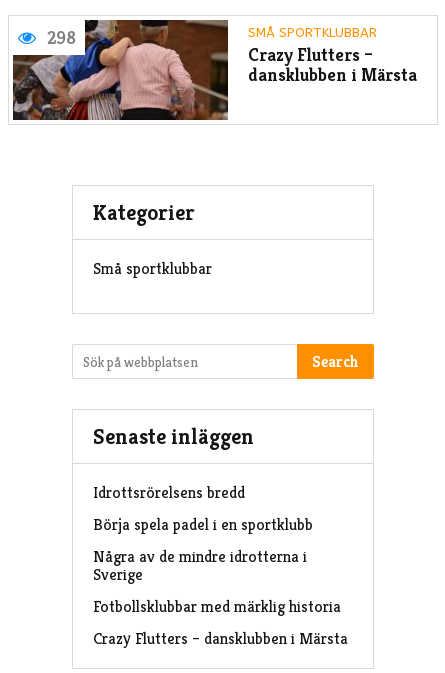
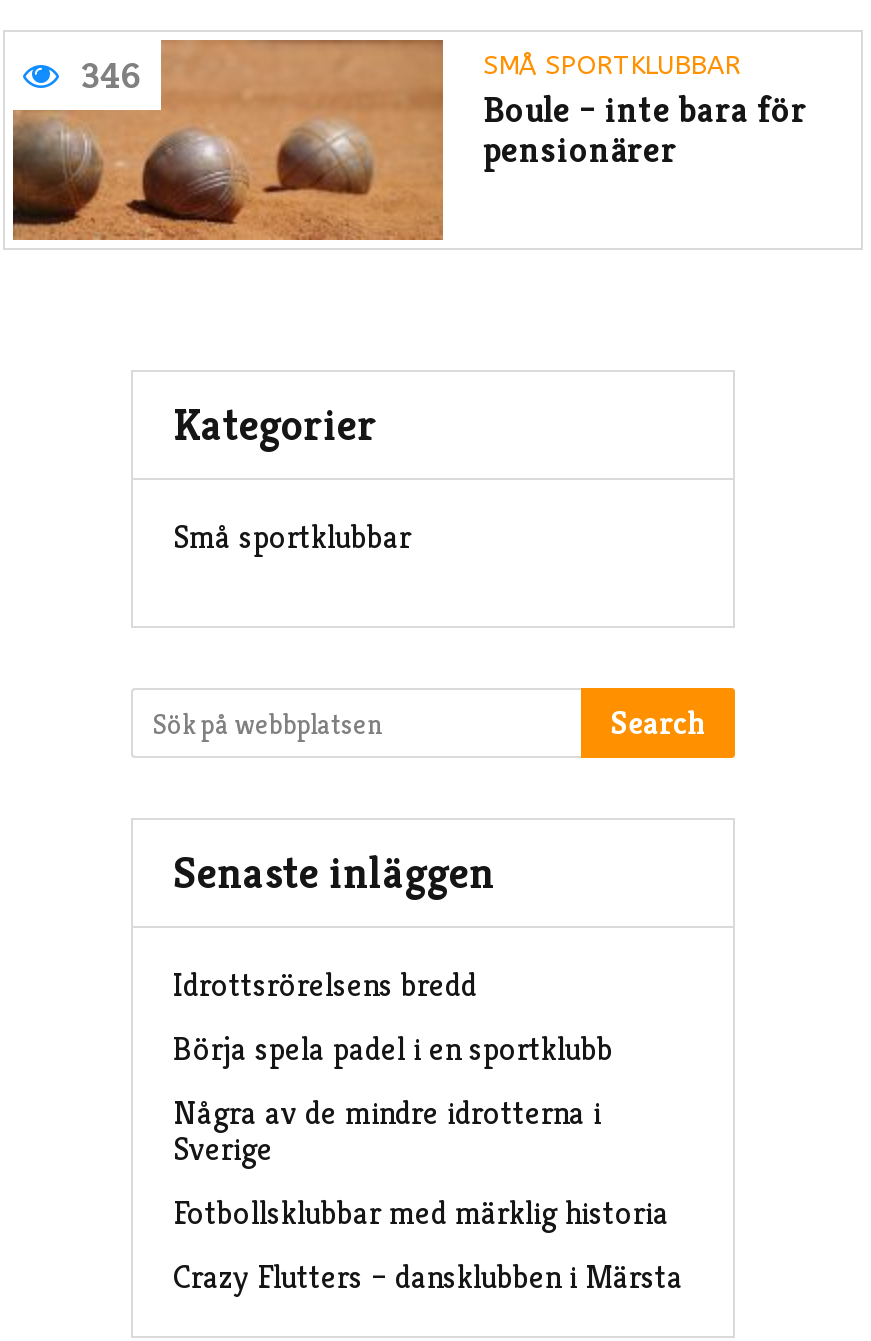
- [image]
- 298
+ [image]
+ 346

- Crazy Flutters –
- dansklubben i Märsta
+ Boule – inte bara för
+ pensionärer
